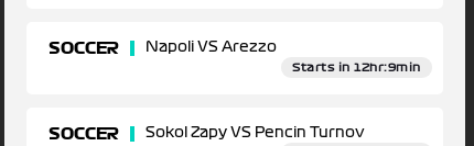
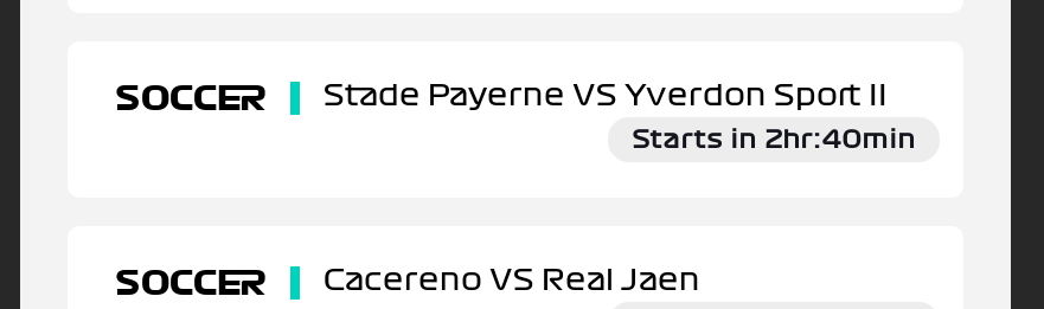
- Napoli VS Arezzo
+ Stade Payerne VS Yverdon Sport II

- Starts in 12hr:9min
+ Starts in 2hr:40min

- Sokol Zapy VS Pencin Turnov
+ Cacereno VS Real Jaen
